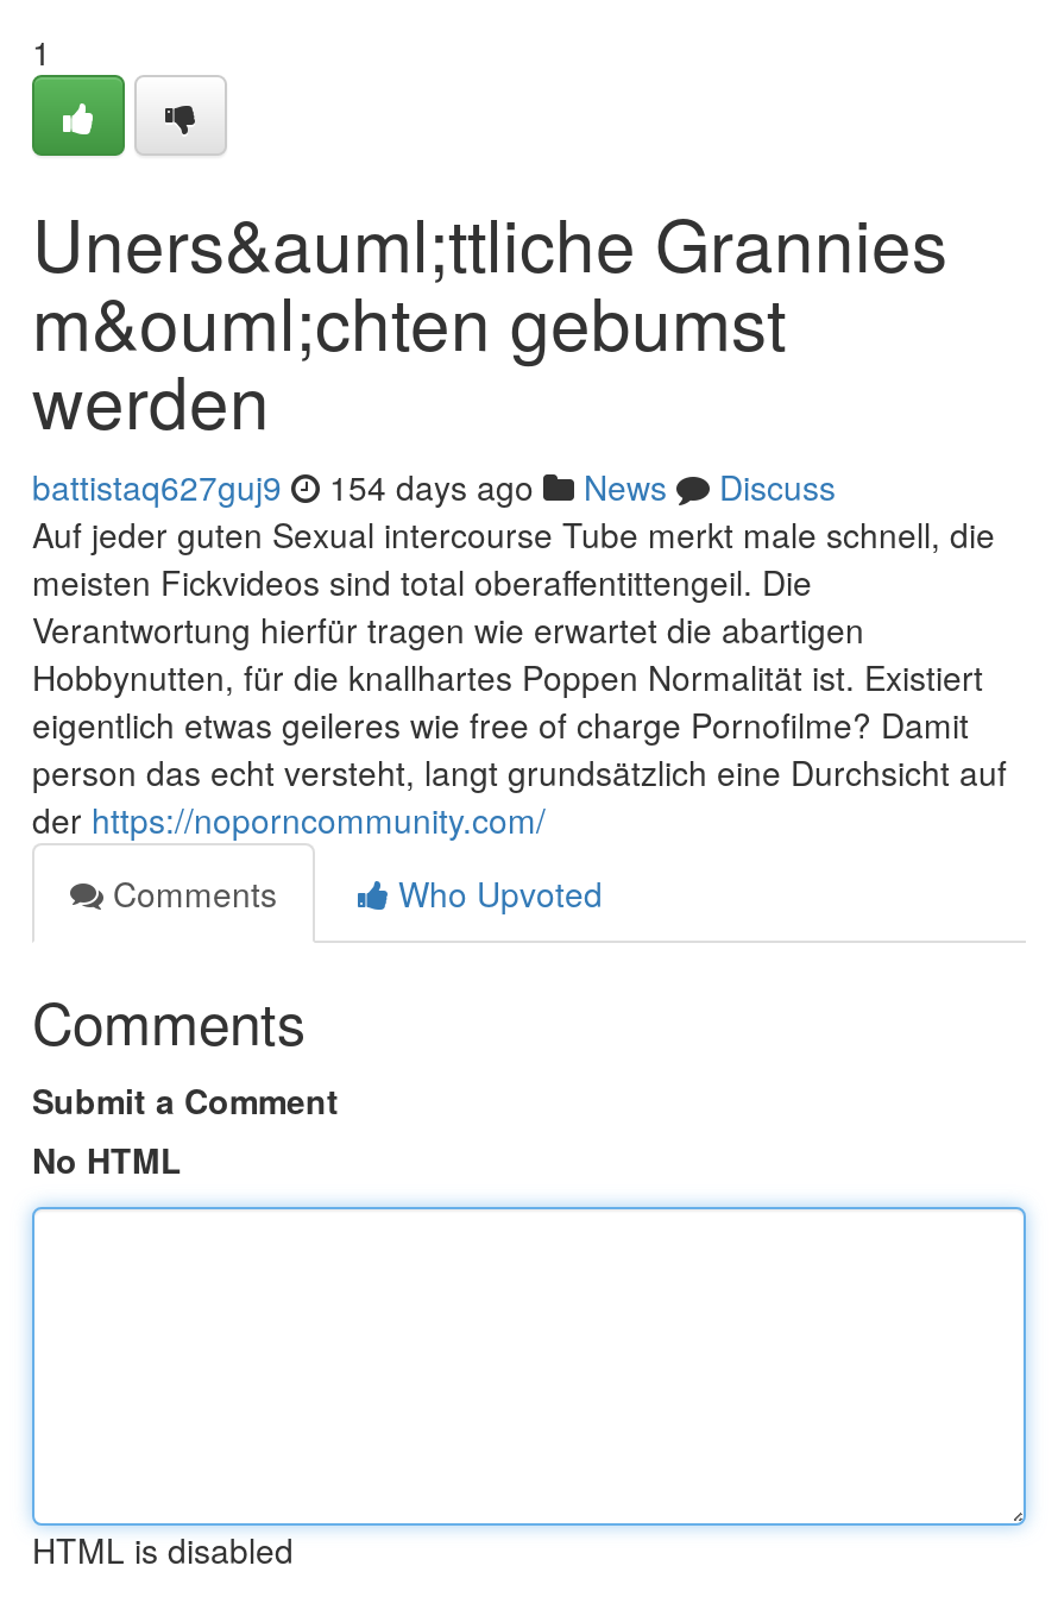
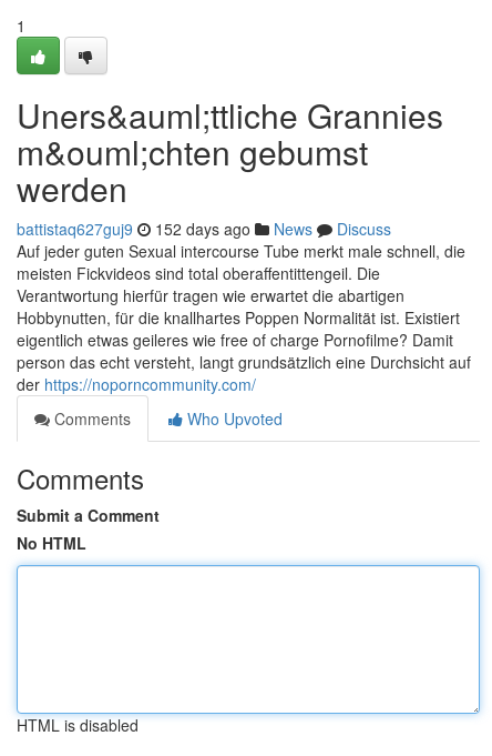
- battistaq627guj9 154 days ago News Discuss
+ battistaq627guj9 152 days ago News Discuss
